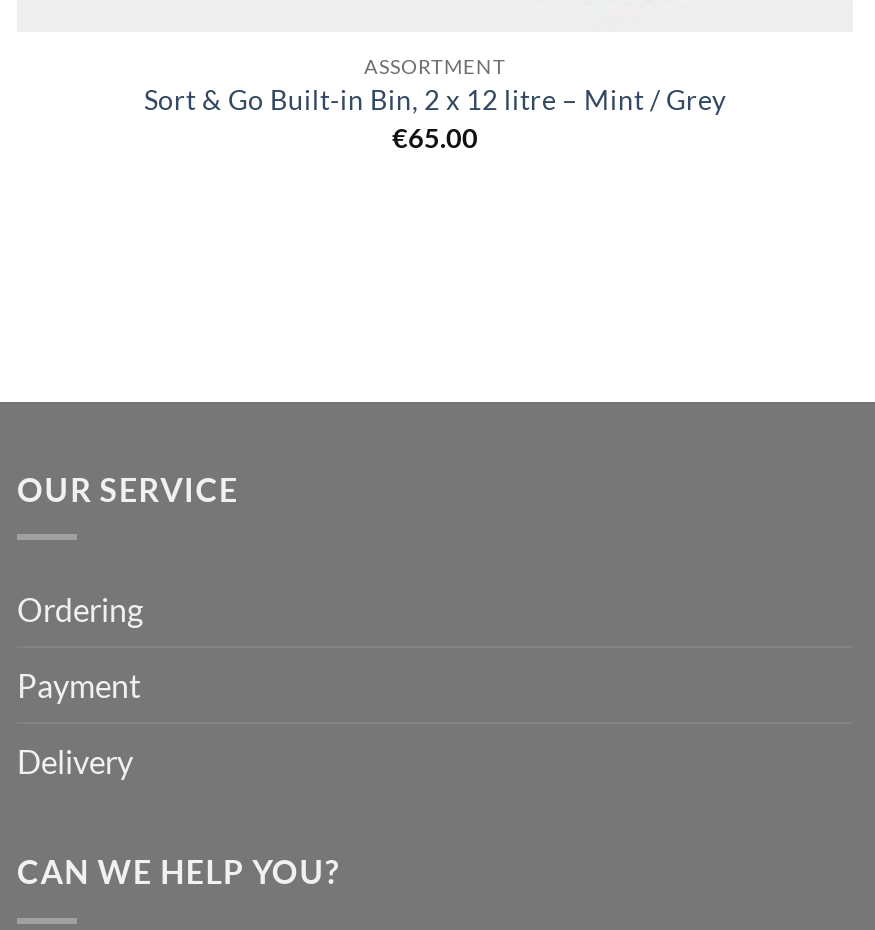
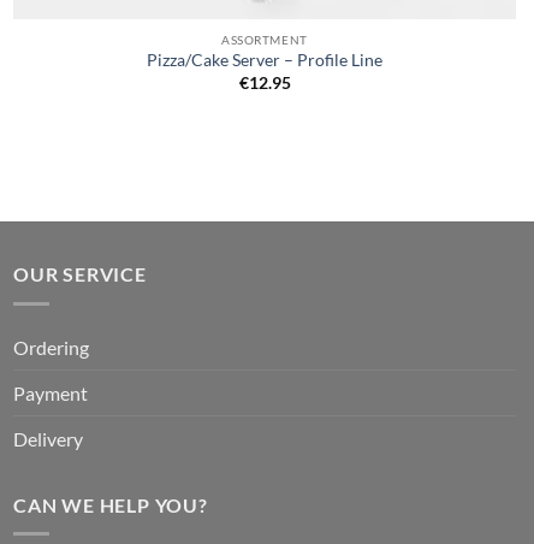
- Sort & Go Built-in Bin, 2 x 12 litre – Mint / Grey
- €65.00
+ Pizza/Cake Server – Profile Line
+ €12.95
